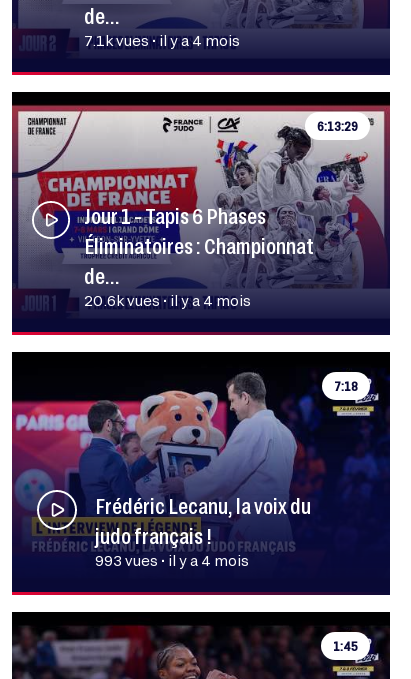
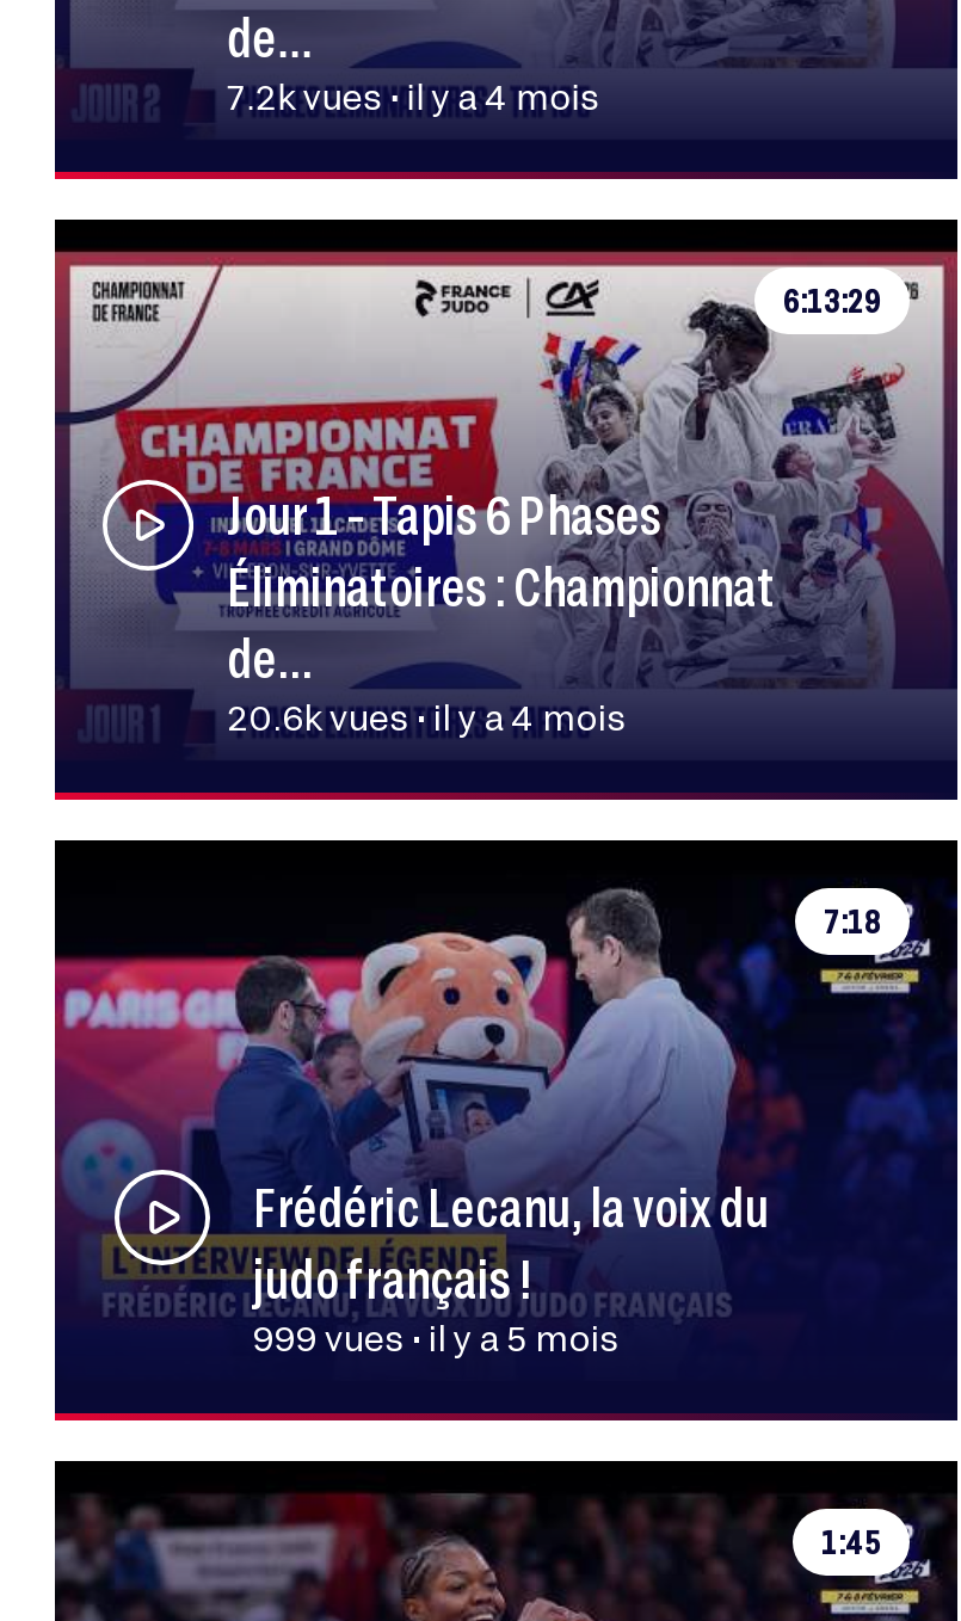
- 7.1k vues • il y a 4 mois
+ 7.2k vues • il y a 4 mois

- 993 vues • il y a 4 mois
+ 999 vues • il y a 5 mois
